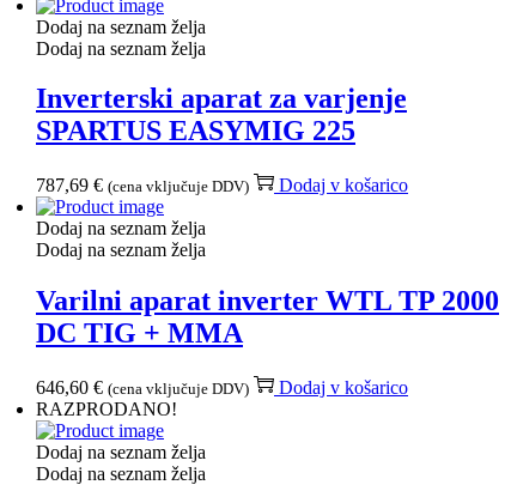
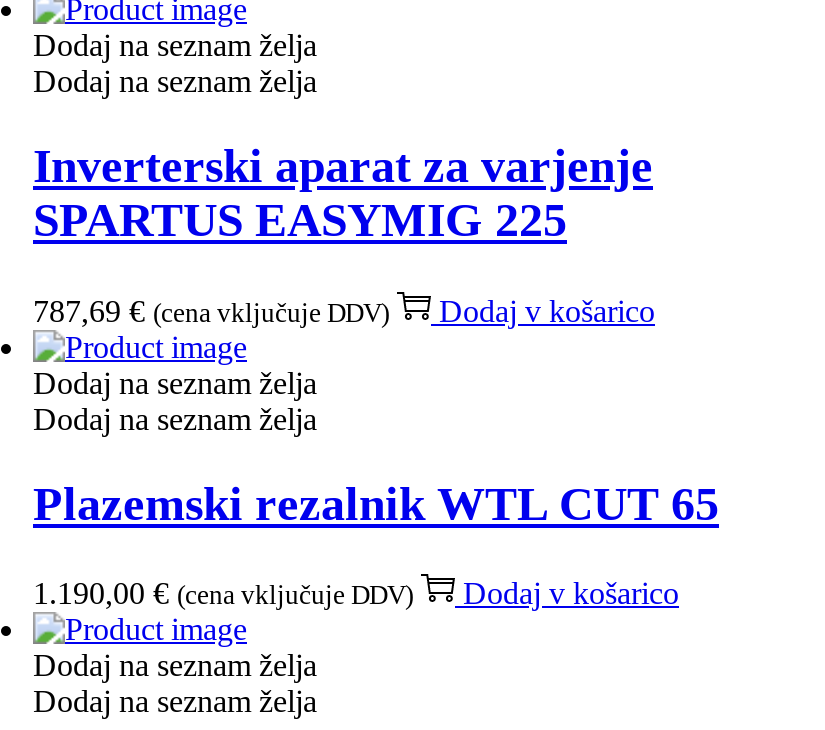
- Varilni aparat inverter WTL TP 2000
- DC TIG + MMA
+ Plazemski rezalnik WTL CUT 65

- 646,60 € (cena vključuje DDV)
+ 1.190,00 € (cena vključuje DDV)

- RAZPRODANO!
